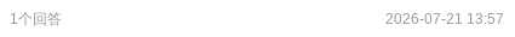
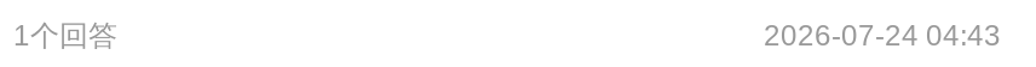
- 2026-07-21 13:57
+ 2026-07-24 04:43
